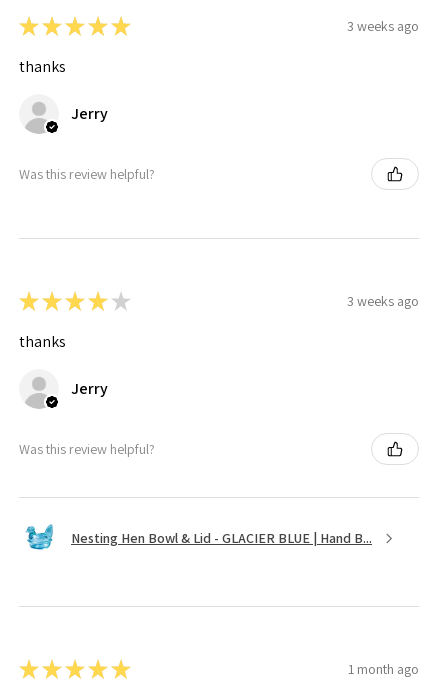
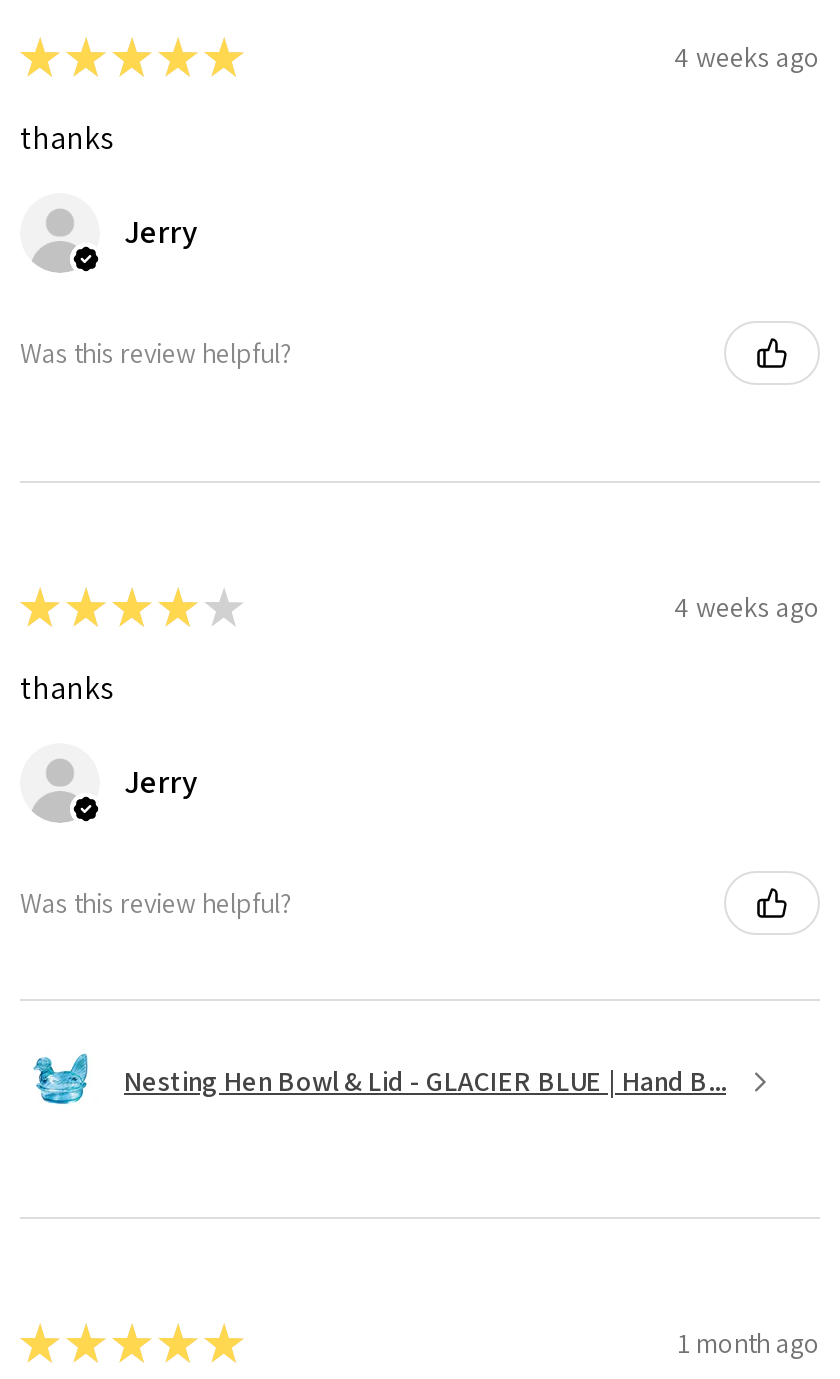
- 3 weeks ago
+ 4 weeks ago

- 3 weeks ago
+ 4 weeks ago
